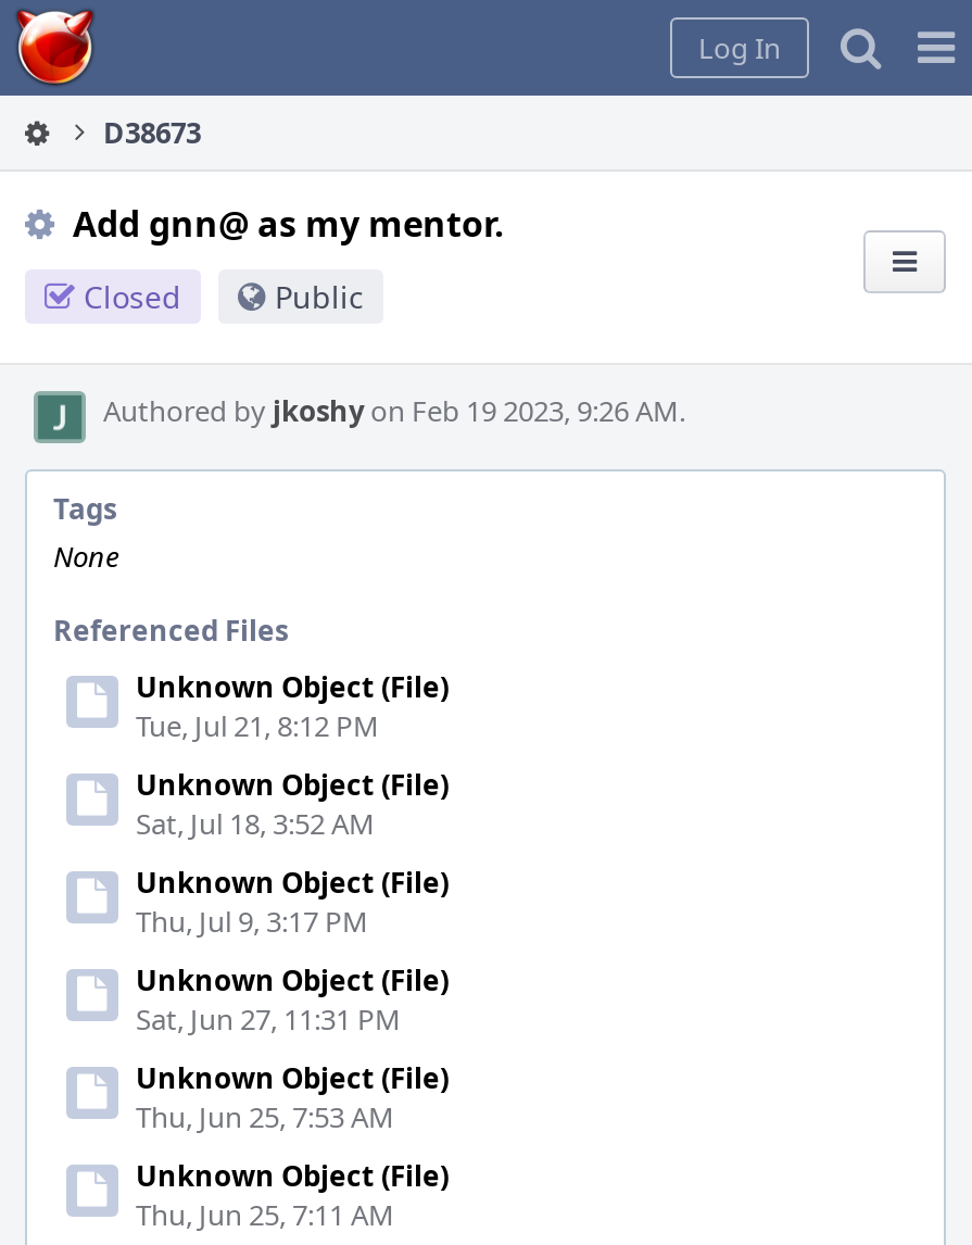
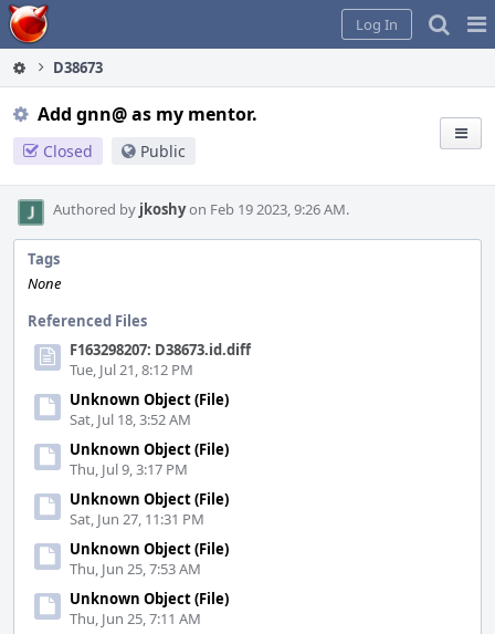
- Unknown Object (File)
+ F163298207: D38673.id.diff
